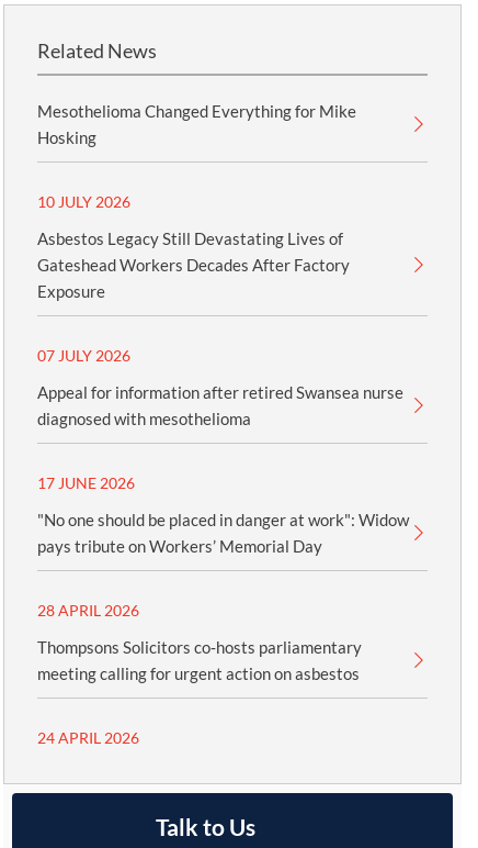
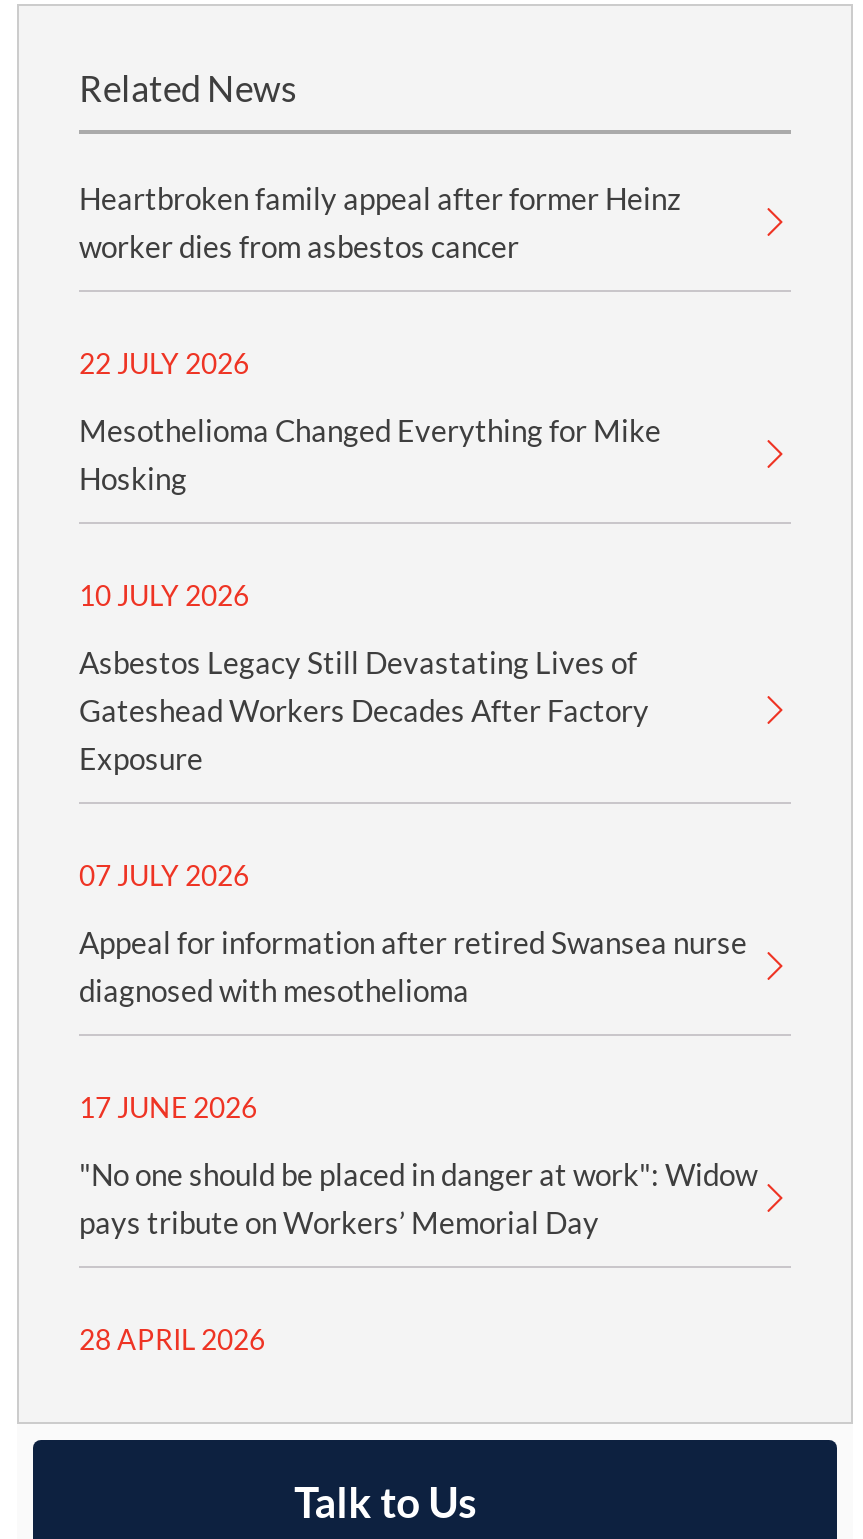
+ Heartbroken family appeal after former Heinz
+ worker dies from asbestos cancer
+ 22 JULY 2026

moved down: Mesothelioma Changed Everything for Mike | Hosking | 10 JULY 2026 | ... | pays tribute on Workers’ Memorial Day | 28 APRIL 2026

- Thompsons Solicitors co‑hosts parliamentary
- meeting calling for urgent action on asbestos
- 24 APRIL 2026
